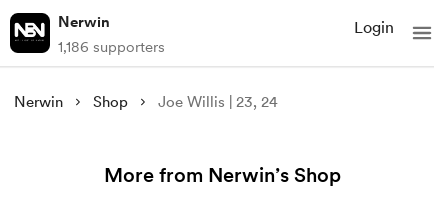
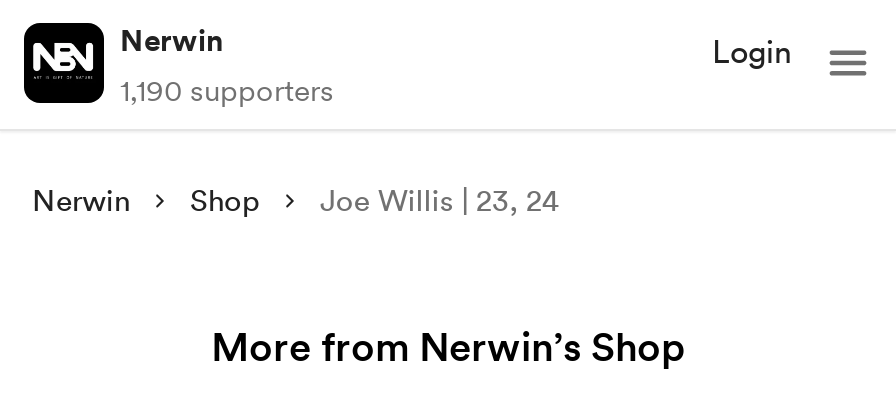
- 1,186 supporters
+ 1,190 supporters
